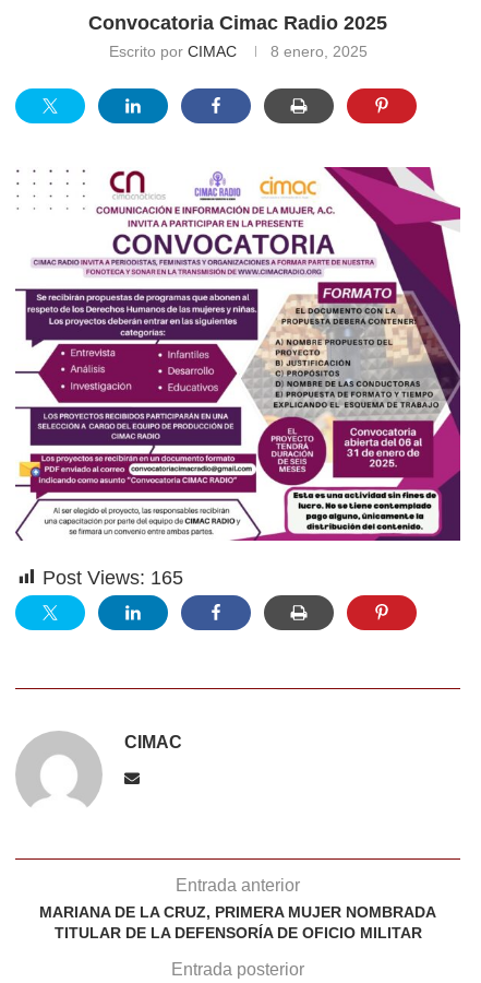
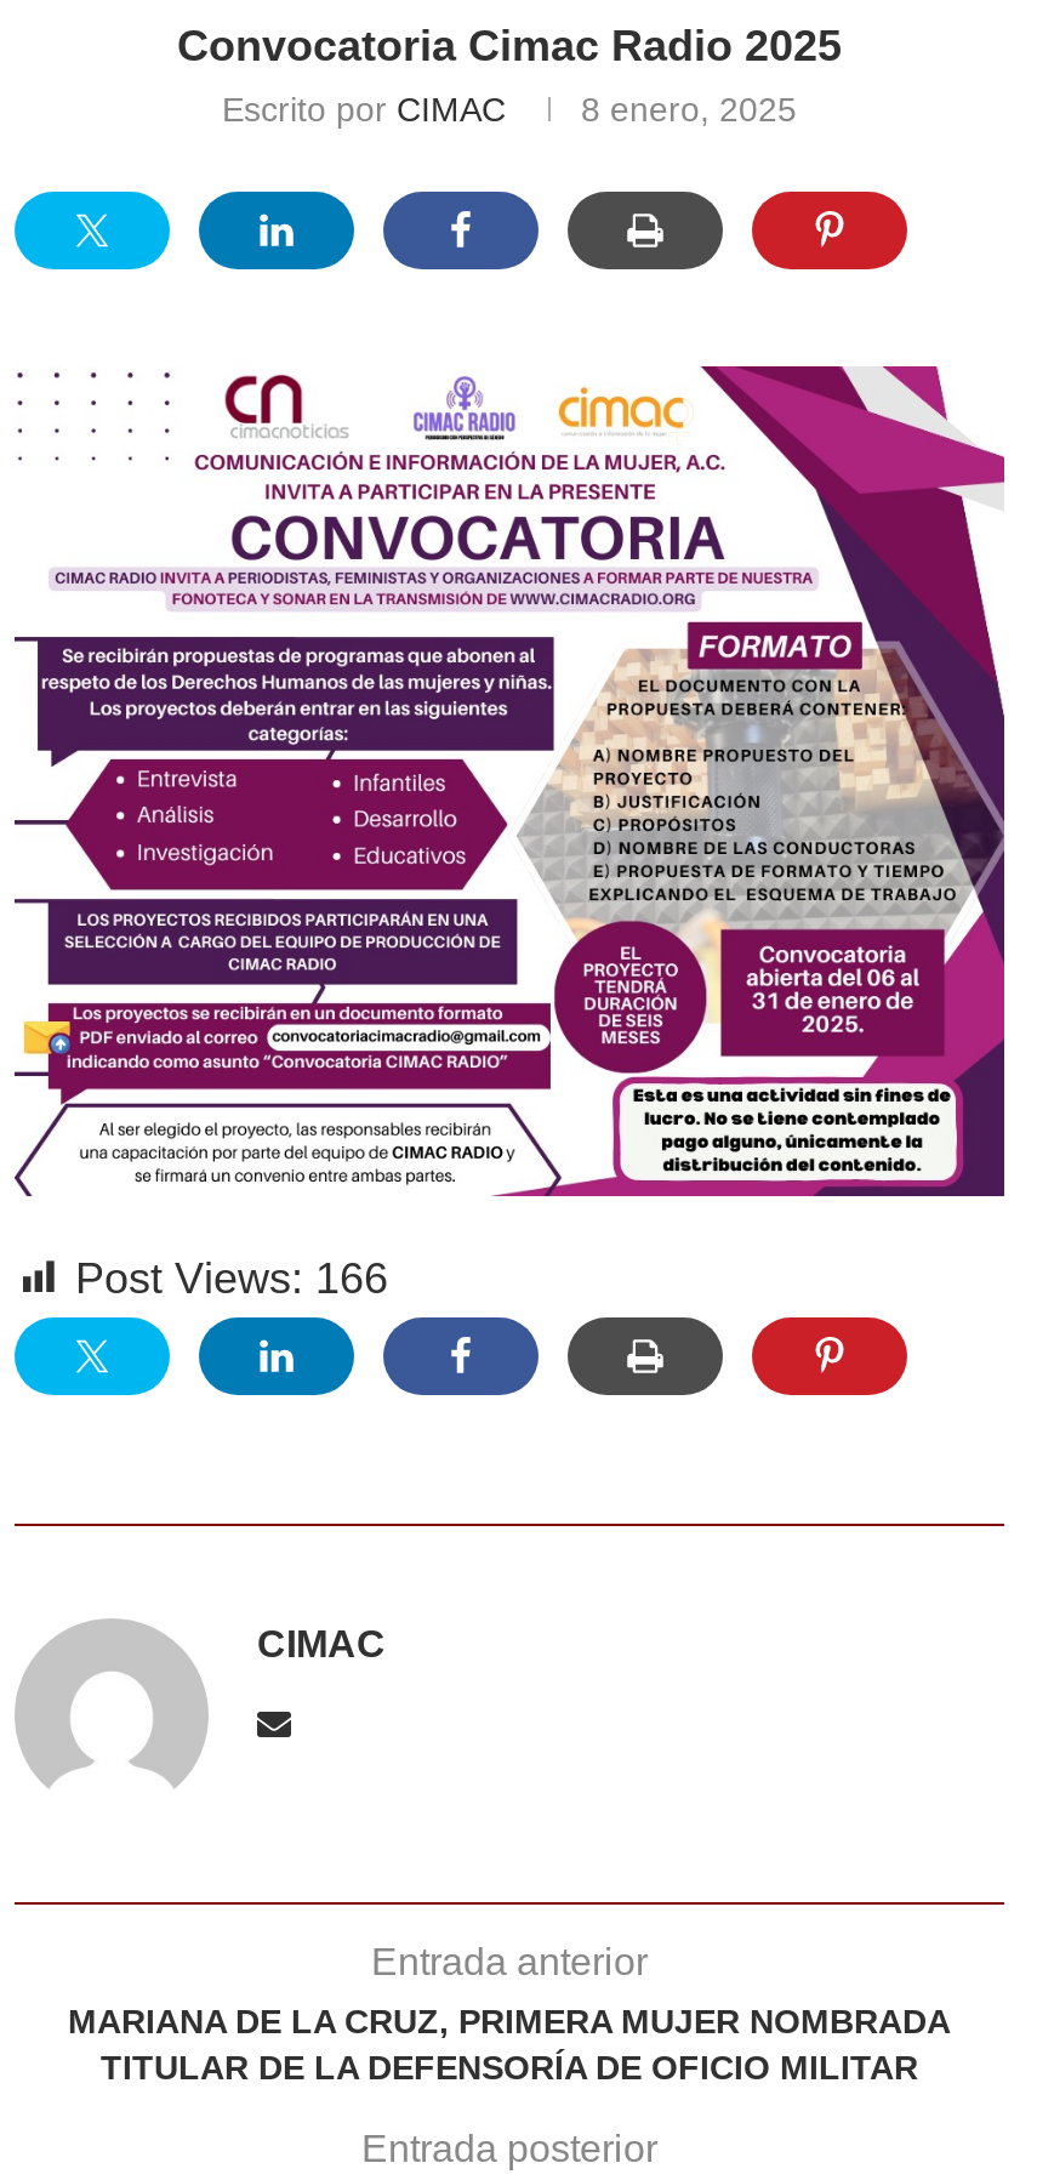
- Post Views: 165
+ Post Views: 166
